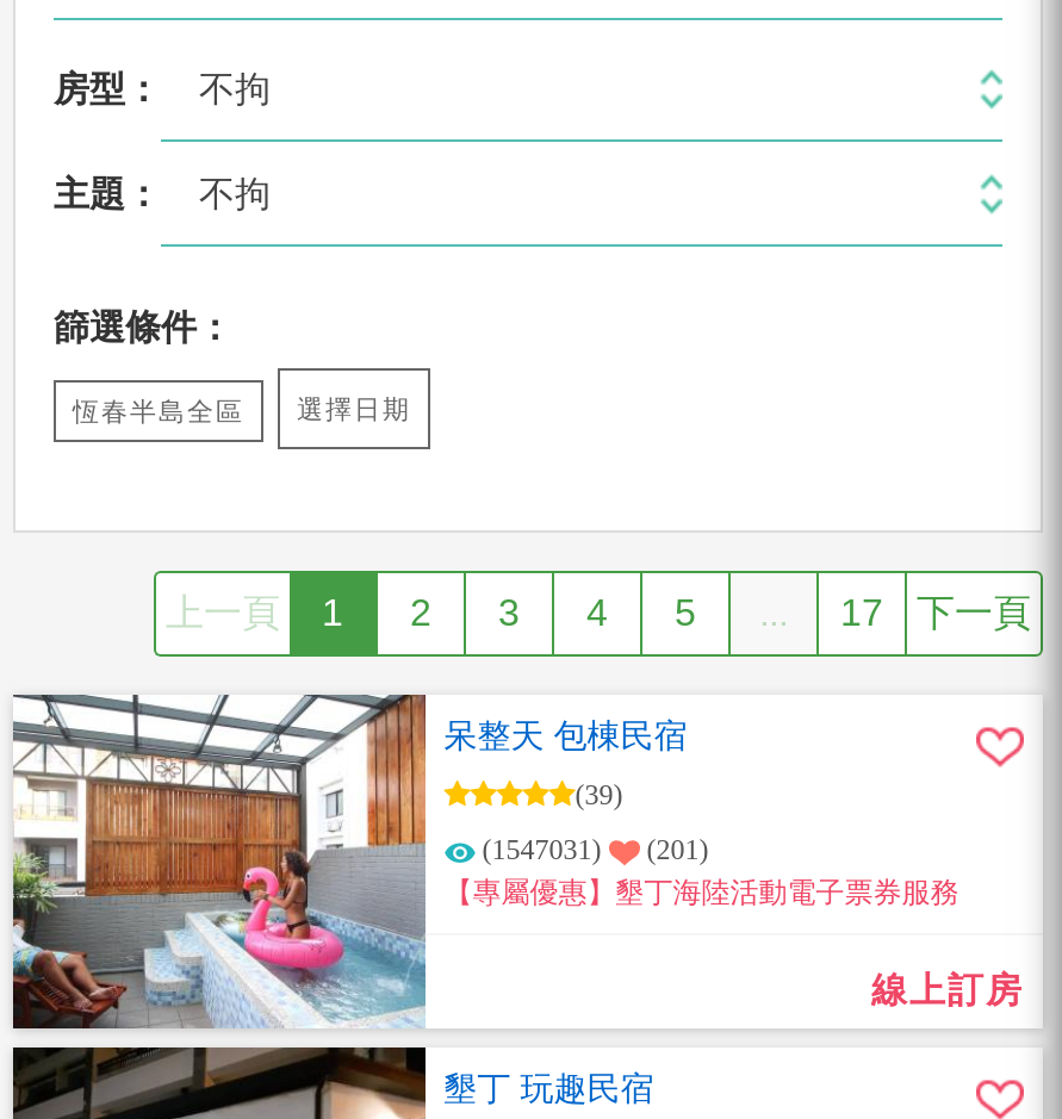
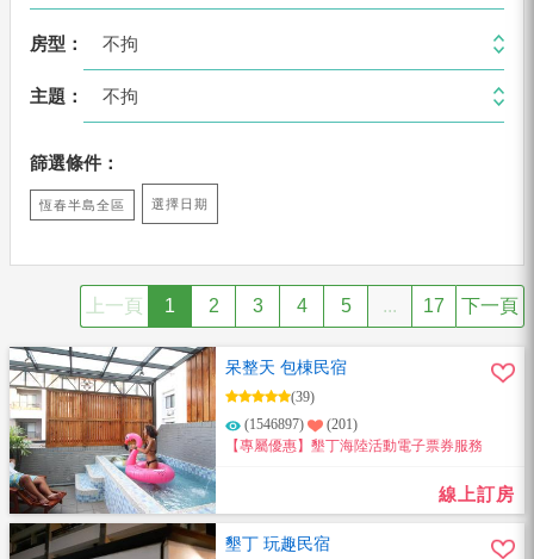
- (1547031) (201)
+ (1546897) (201)
